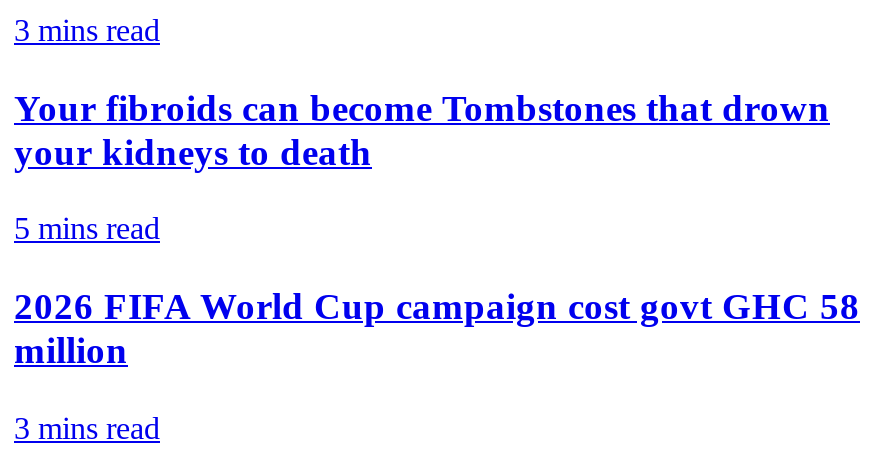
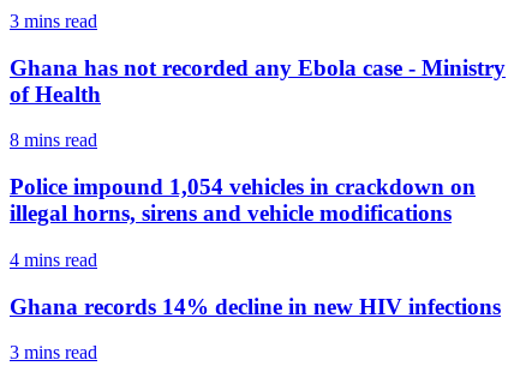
- Your fibroids can become Tombstones that drown
- your kidneys to death
- 5 mins read
- 2026 FIFA World Cup campaign cost govt GHC 58
- million
+ Ghana has not recorded any Ebola case - Ministry
+ of Health
+ 8 mins read
+ Police impound 1,054 vehicles in crackdown on
+ illegal horns, sirens and vehicle modifications
+ 4 mins read
+ Ghana records 14% decline in new HIV infections
